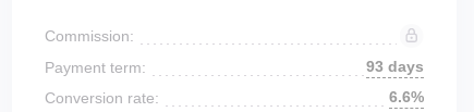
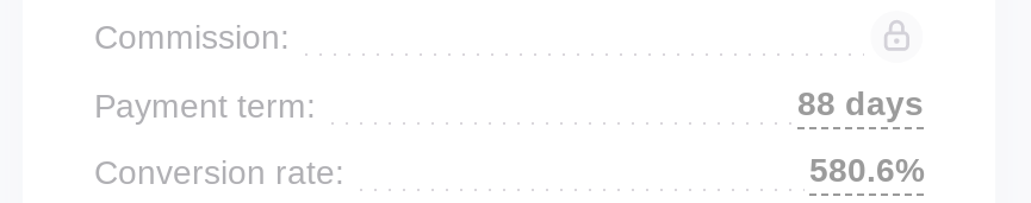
- 93 days
+ 88 days

- 6.6%
+ 580.6%
